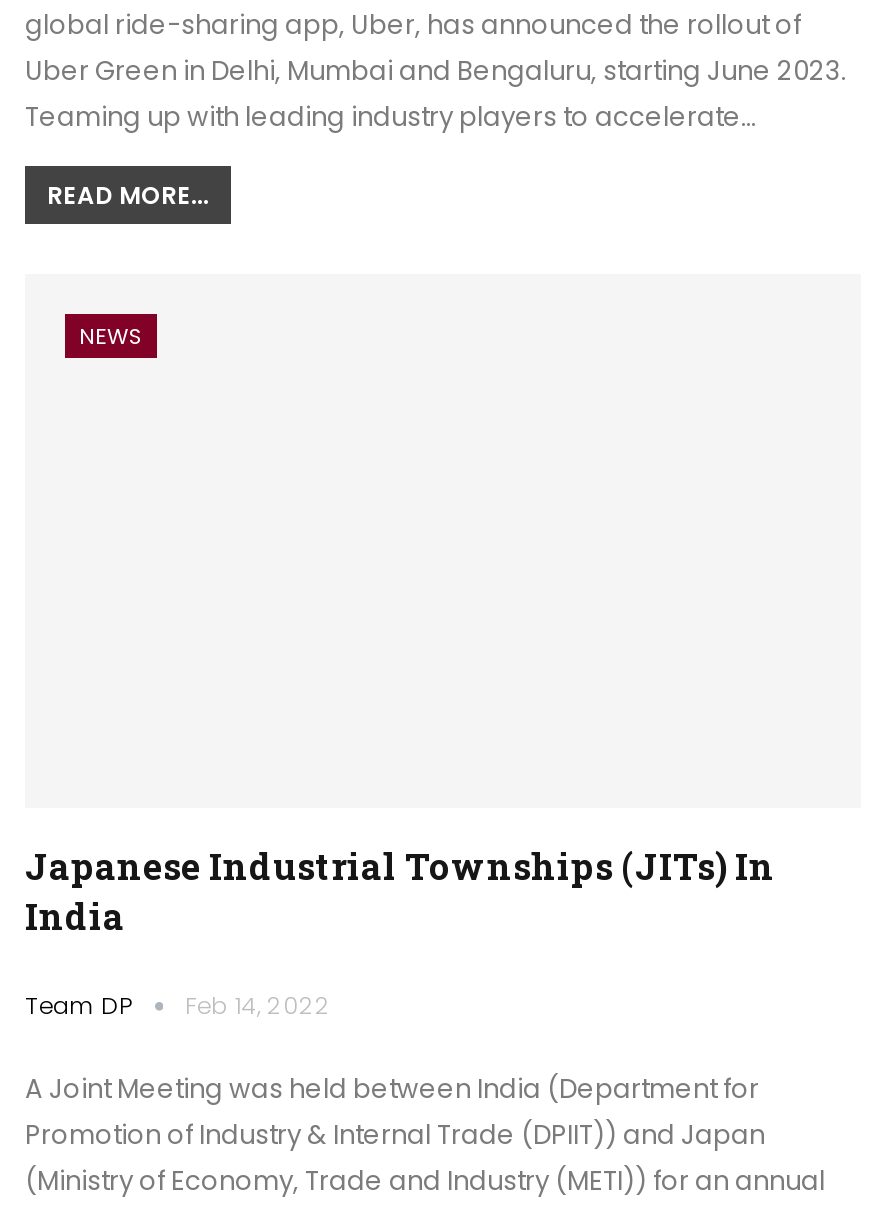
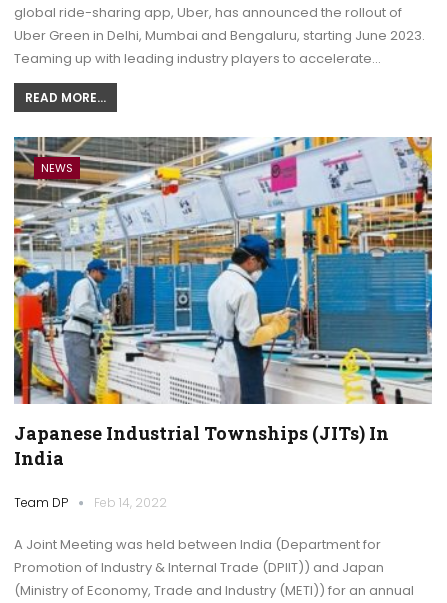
+ [image]
